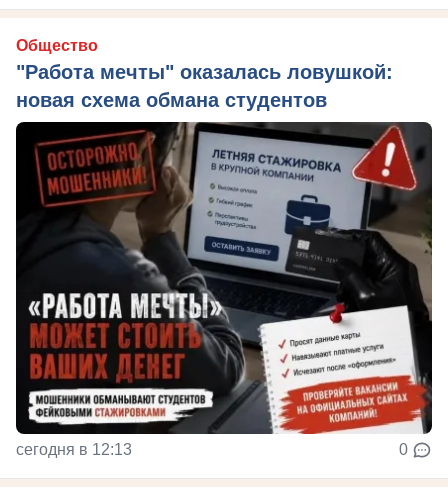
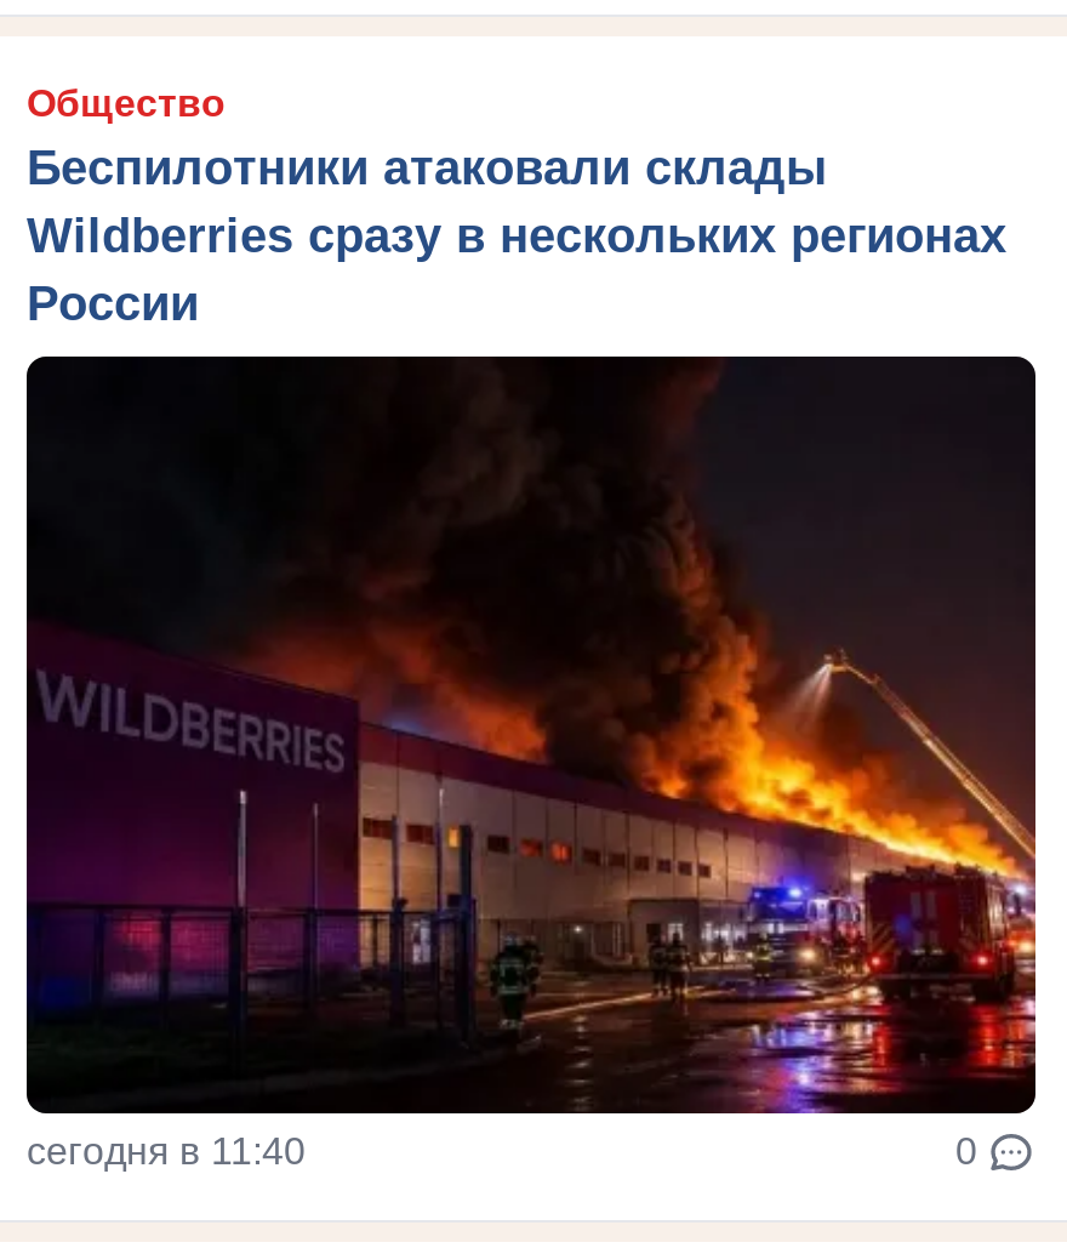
- "Работа мечты" оказалась ловушкой:
- новая схема обмана студентов
+ Беспилотники атаковали склады
+ Wildberries сразу в нескольких регионах
+ России

- [image]
- сегодня в 12:13
+ [image]
+ сегодня в 11:40
